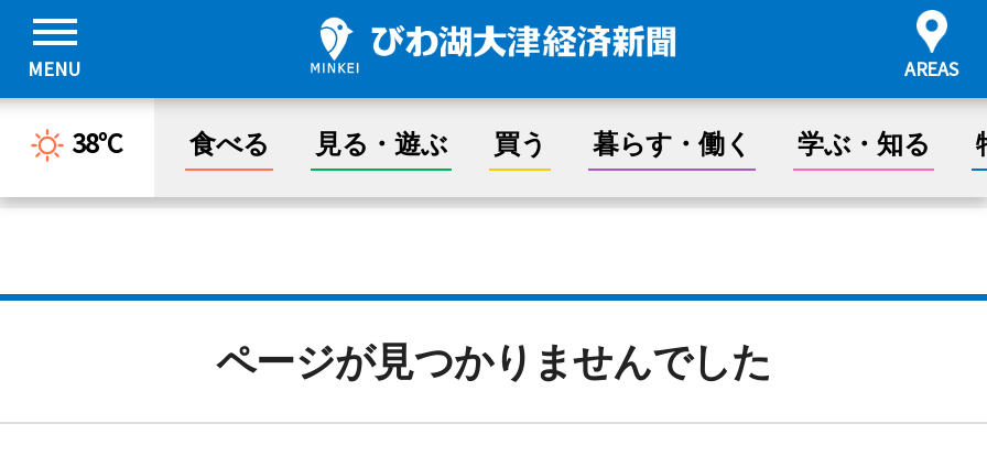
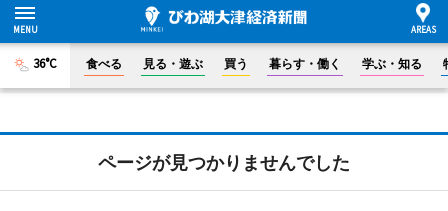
- 38°C
+ 36°C
